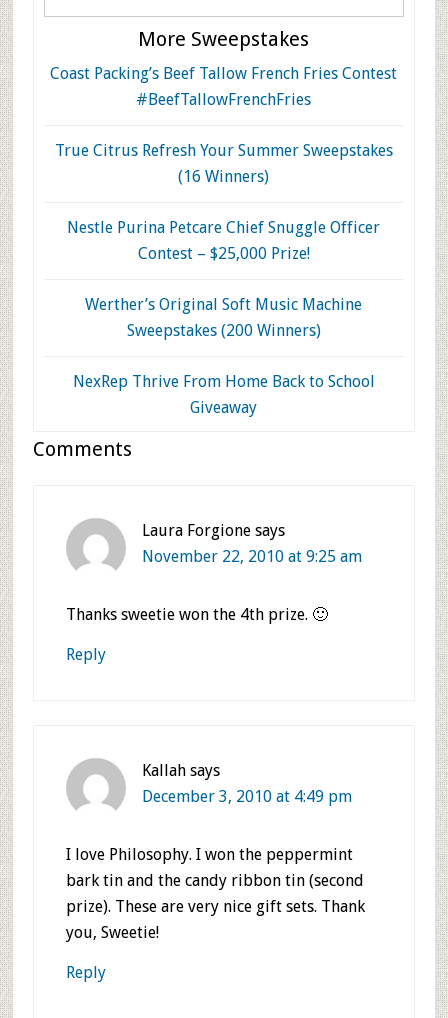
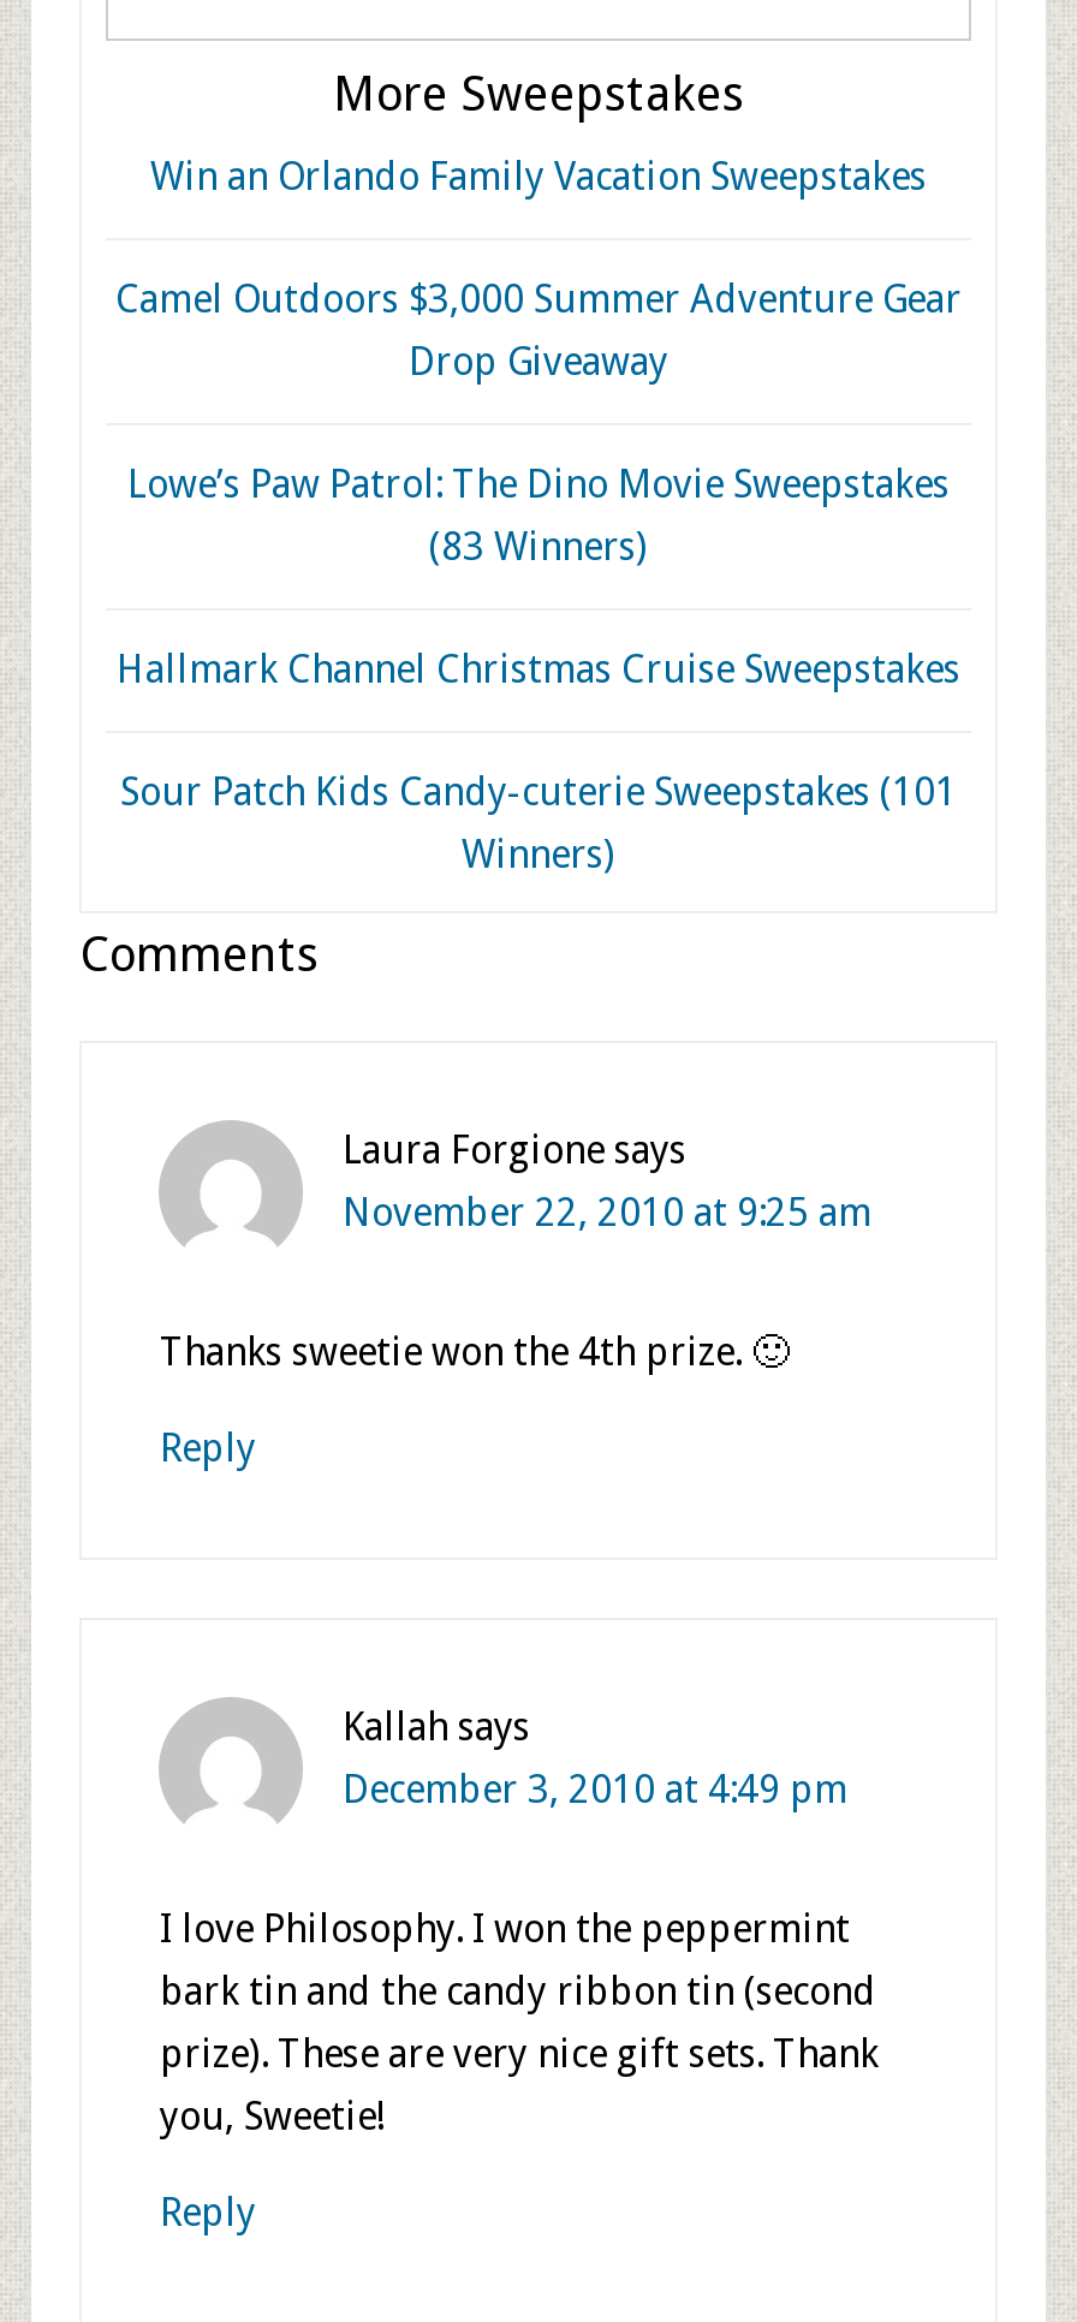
- Coast Packing’s Beef Tallow French Fries Contest
- #BeefTallowFrenchFries
+ Win an Orlando Family Vacation Sweepstakes

- True Citrus Refresh Your Summer Sweepstakes
- (16 Winners)
+ Camel Outdoors $3,000 Summer Adventure Gear
+ Drop Giveaway

- Nestle Purina Petcare Chief Snuggle Officer
- Contest – $25,000 Prize!
+ Lowe’s Paw Patrol: The Dino Movie Sweepstakes
+ (83 Winners)

- Werther’s Original Soft Music Machine
- Sweepstakes (200 Winners)
+ Hallmark Channel Christmas Cruise Sweepstakes

- NexRep Thrive From Home Back to School
- Giveaway
+ Sour Patch Kids Candy-cuterie Sweepstakes (101
+ Winners)
